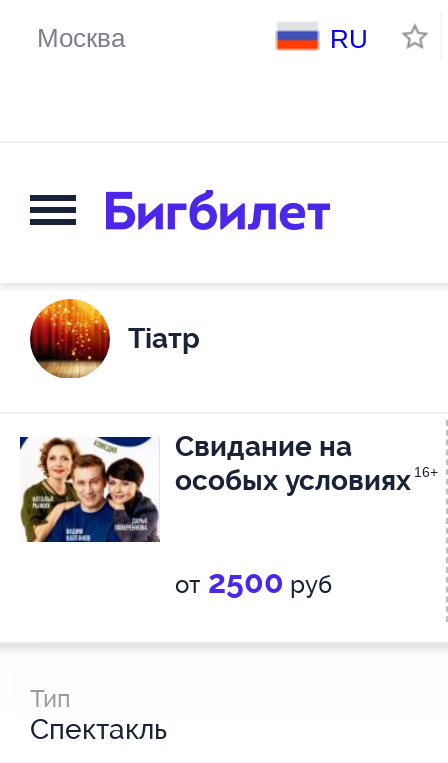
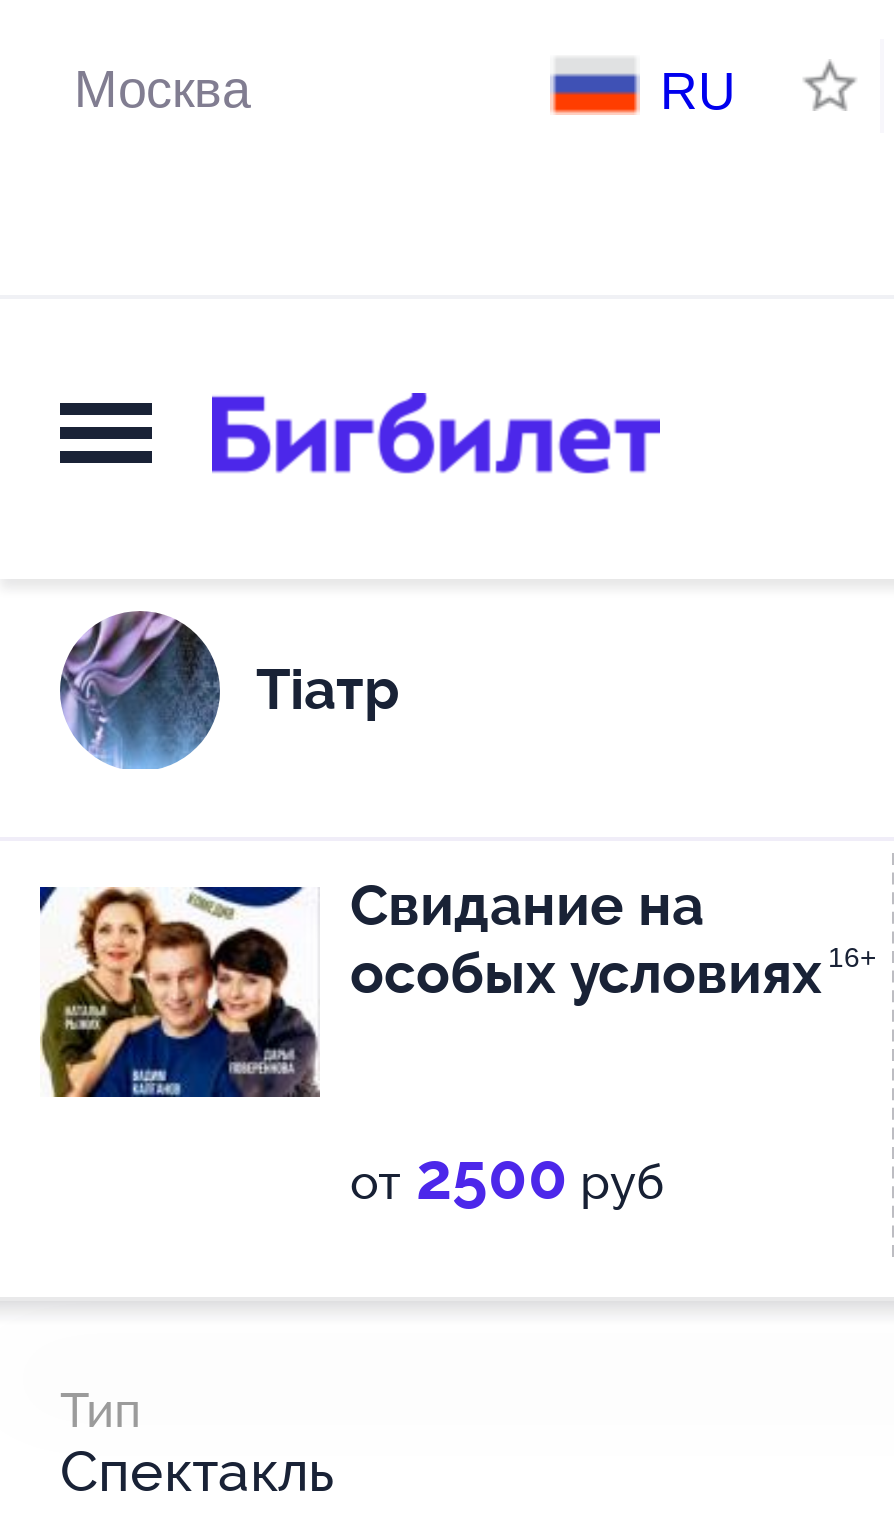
- [image]
+ [image]
